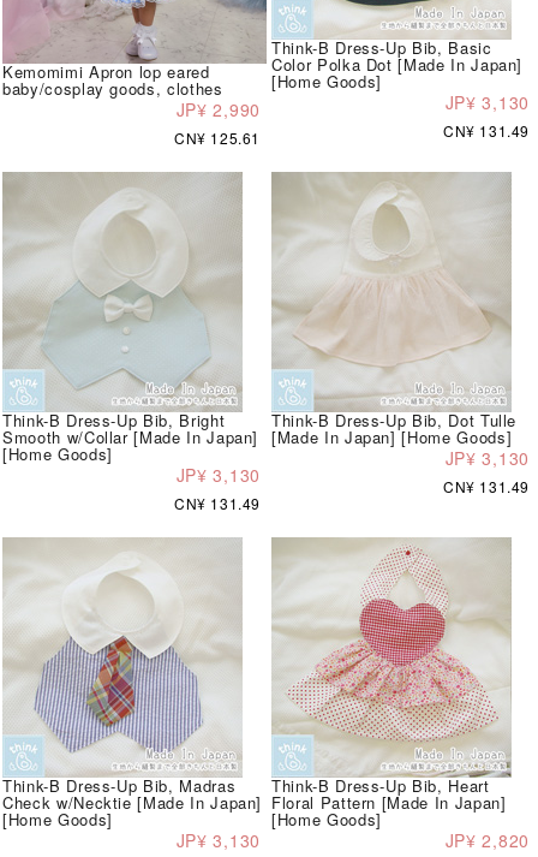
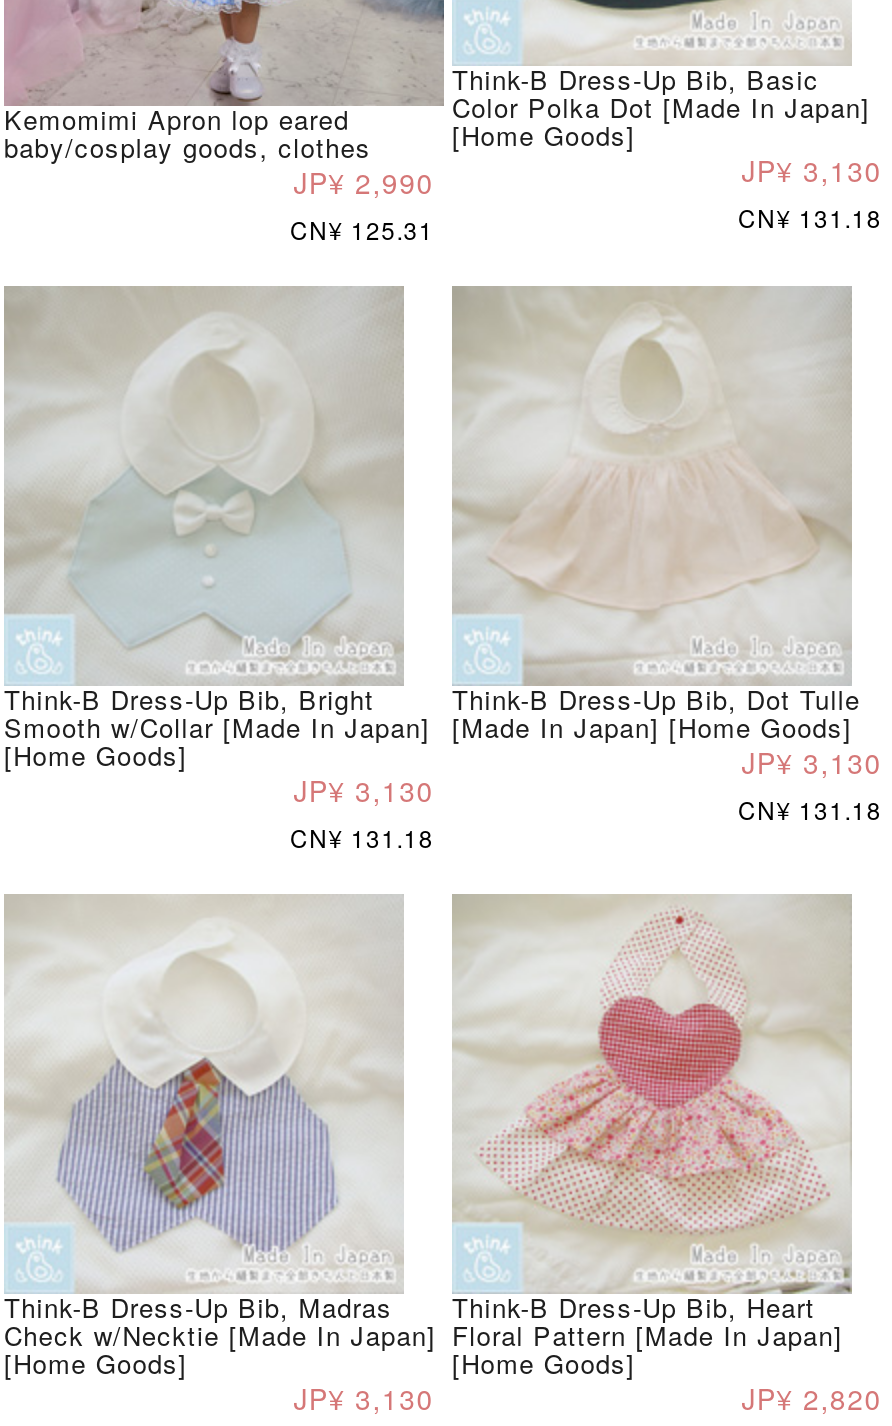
- CN¥ 131.49
+ CN¥ 131.18

- CN¥ 125.61
+ CN¥ 125.31

- CN¥ 131.49
+ CN¥ 131.18

- CN¥ 131.49
+ CN¥ 131.18
